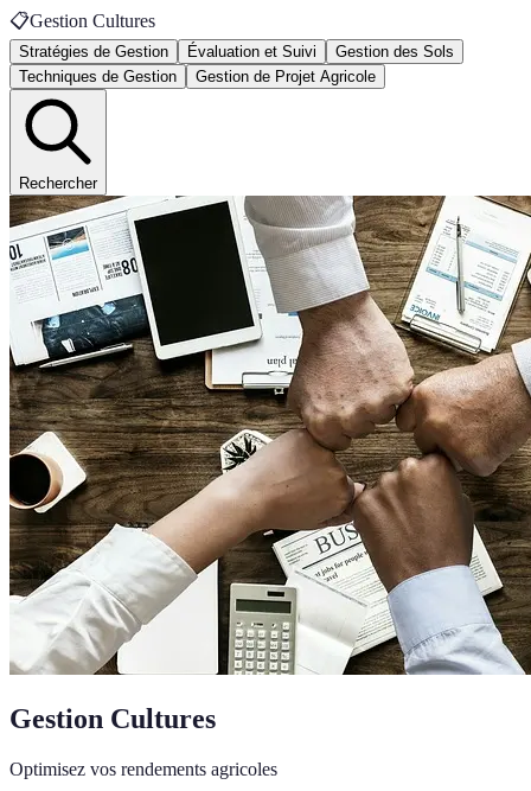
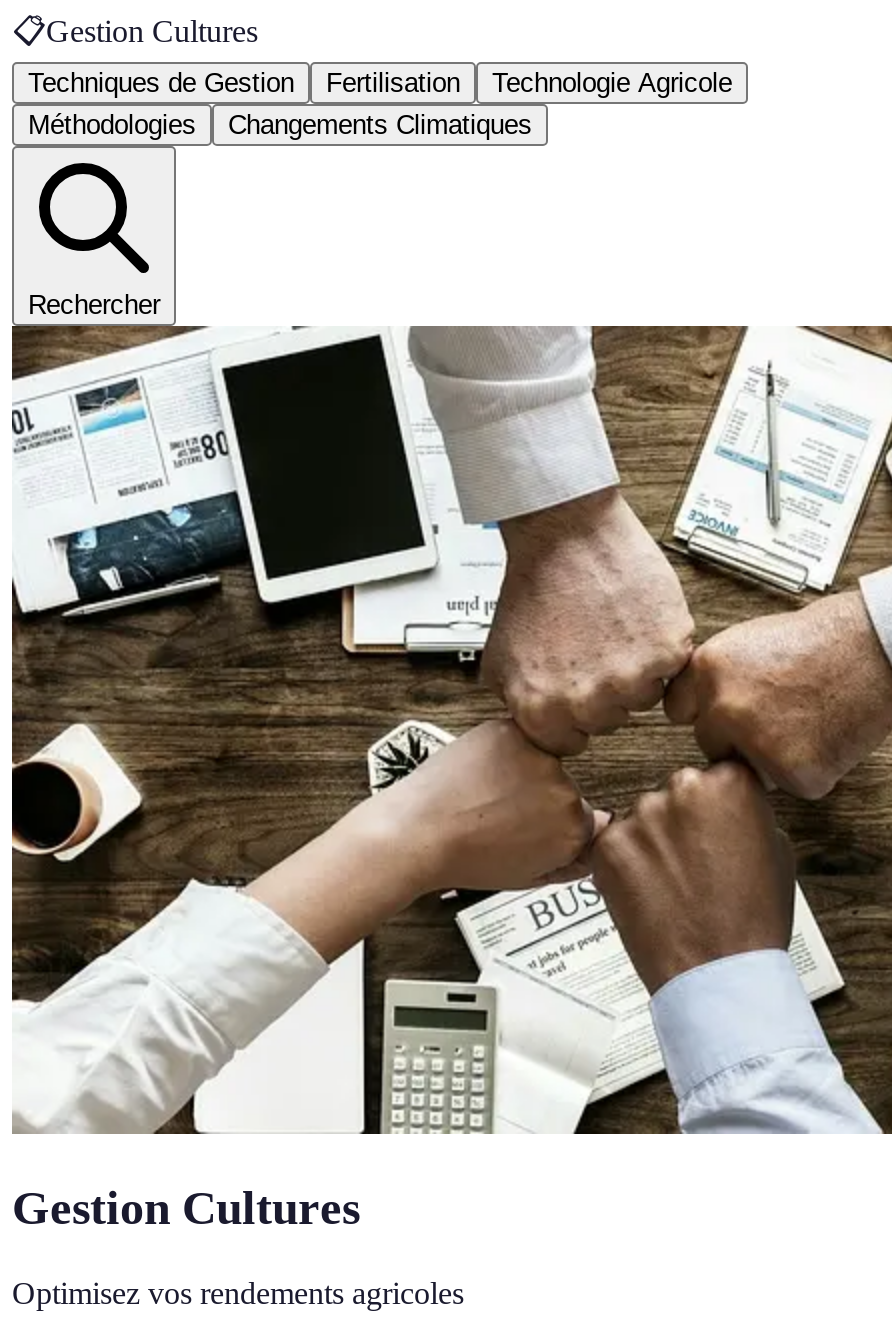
- Stratégies de Gestion
- Évaluation et Suivi
- Gestion des Sols

moved up: Techniques de Gestion

- Gestion de Projet Agricole
+ Fertilisation
+ Technologie Agricole
+ Méthodologies
+ Changements Climatiques
